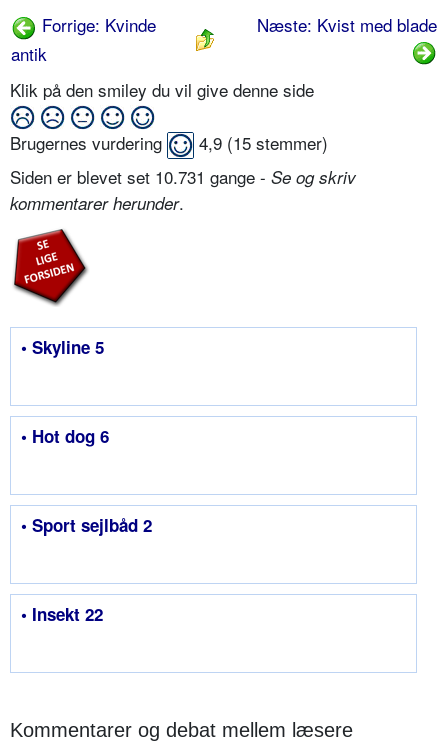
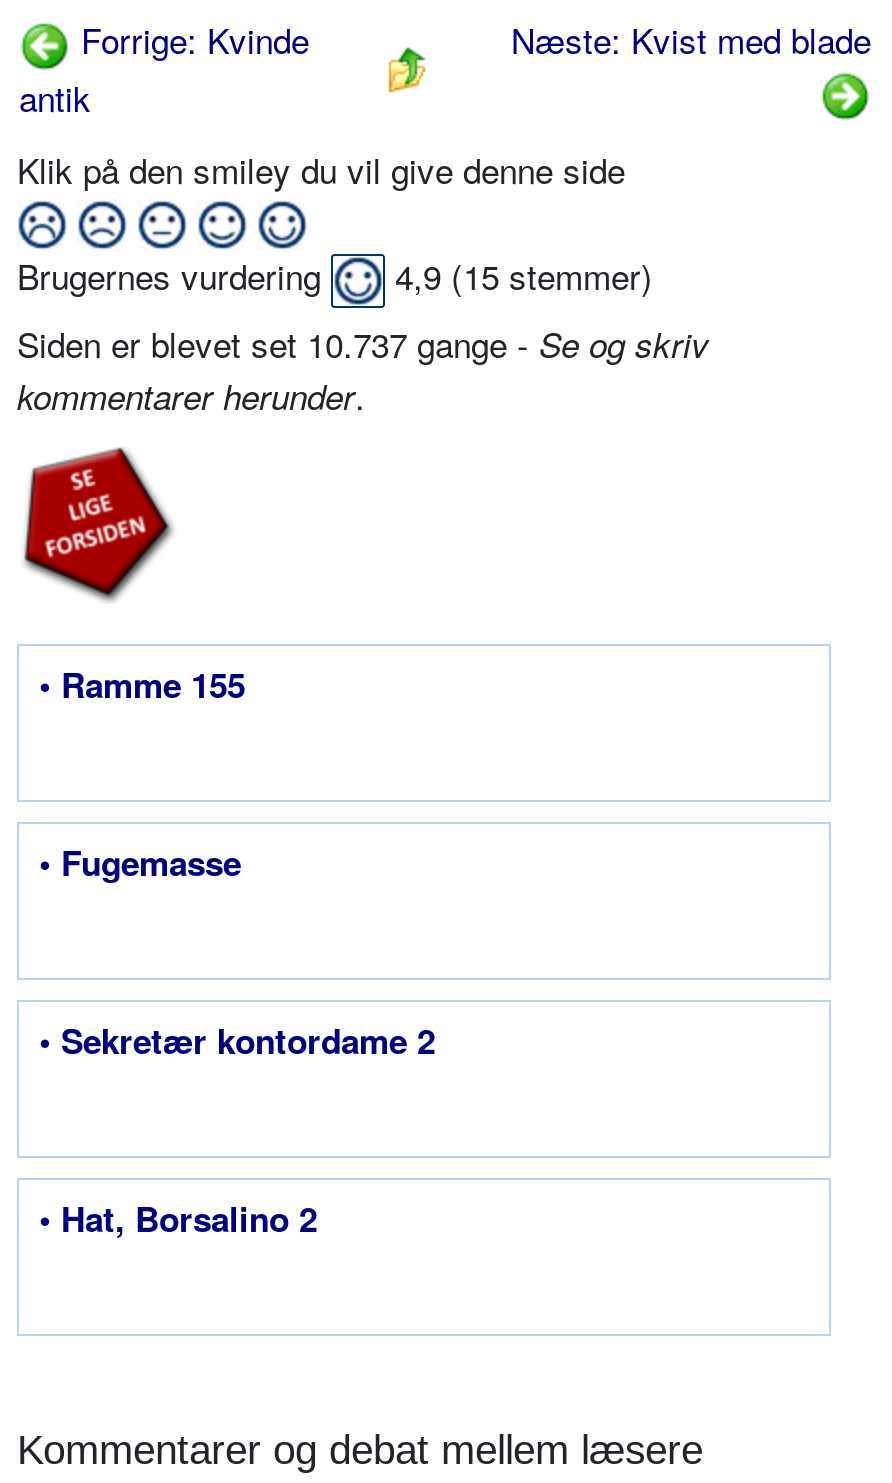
- Siden er blevet set 10.731 gange - Se og skriv
+ Siden er blevet set 10.737 gange - Se og skriv

- • Skyline 5
+ • Ramme 155

- • Hot dog 6
+ • Fugemasse

- • Sport sejlbåd 2
+ • Sekretær kontordame 2

- • Insekt 22
+ • Hat, Borsalino 2
